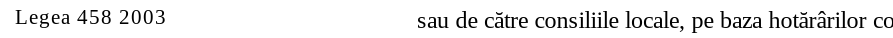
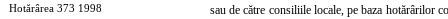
- Legea 458 2003
+ Hotărârea 373 1998
